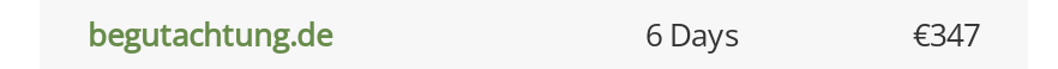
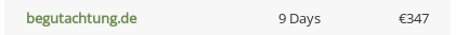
- 6 Days
+ 9 Days
